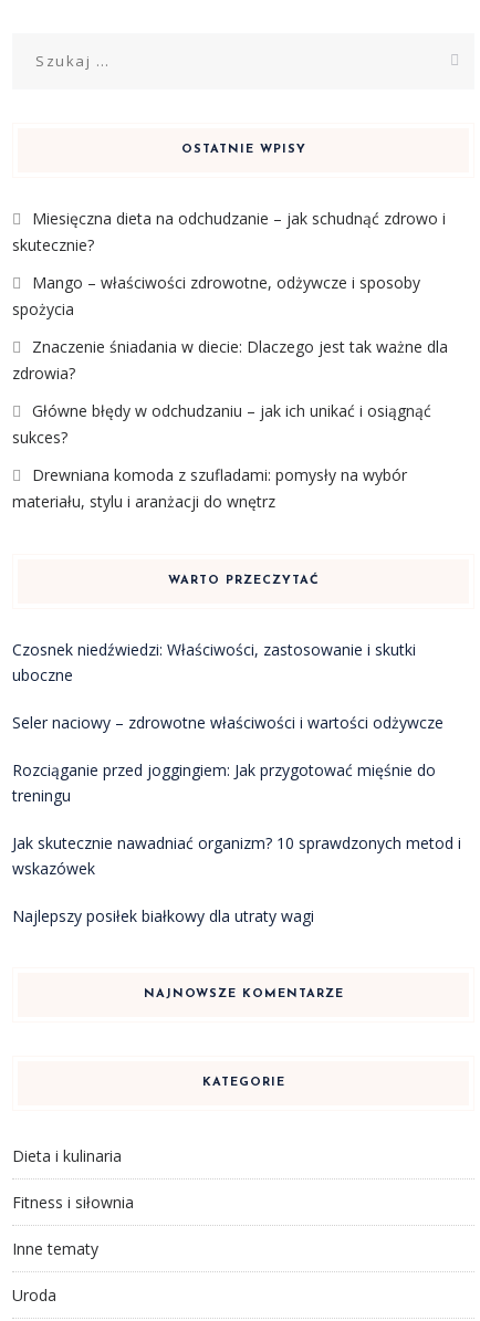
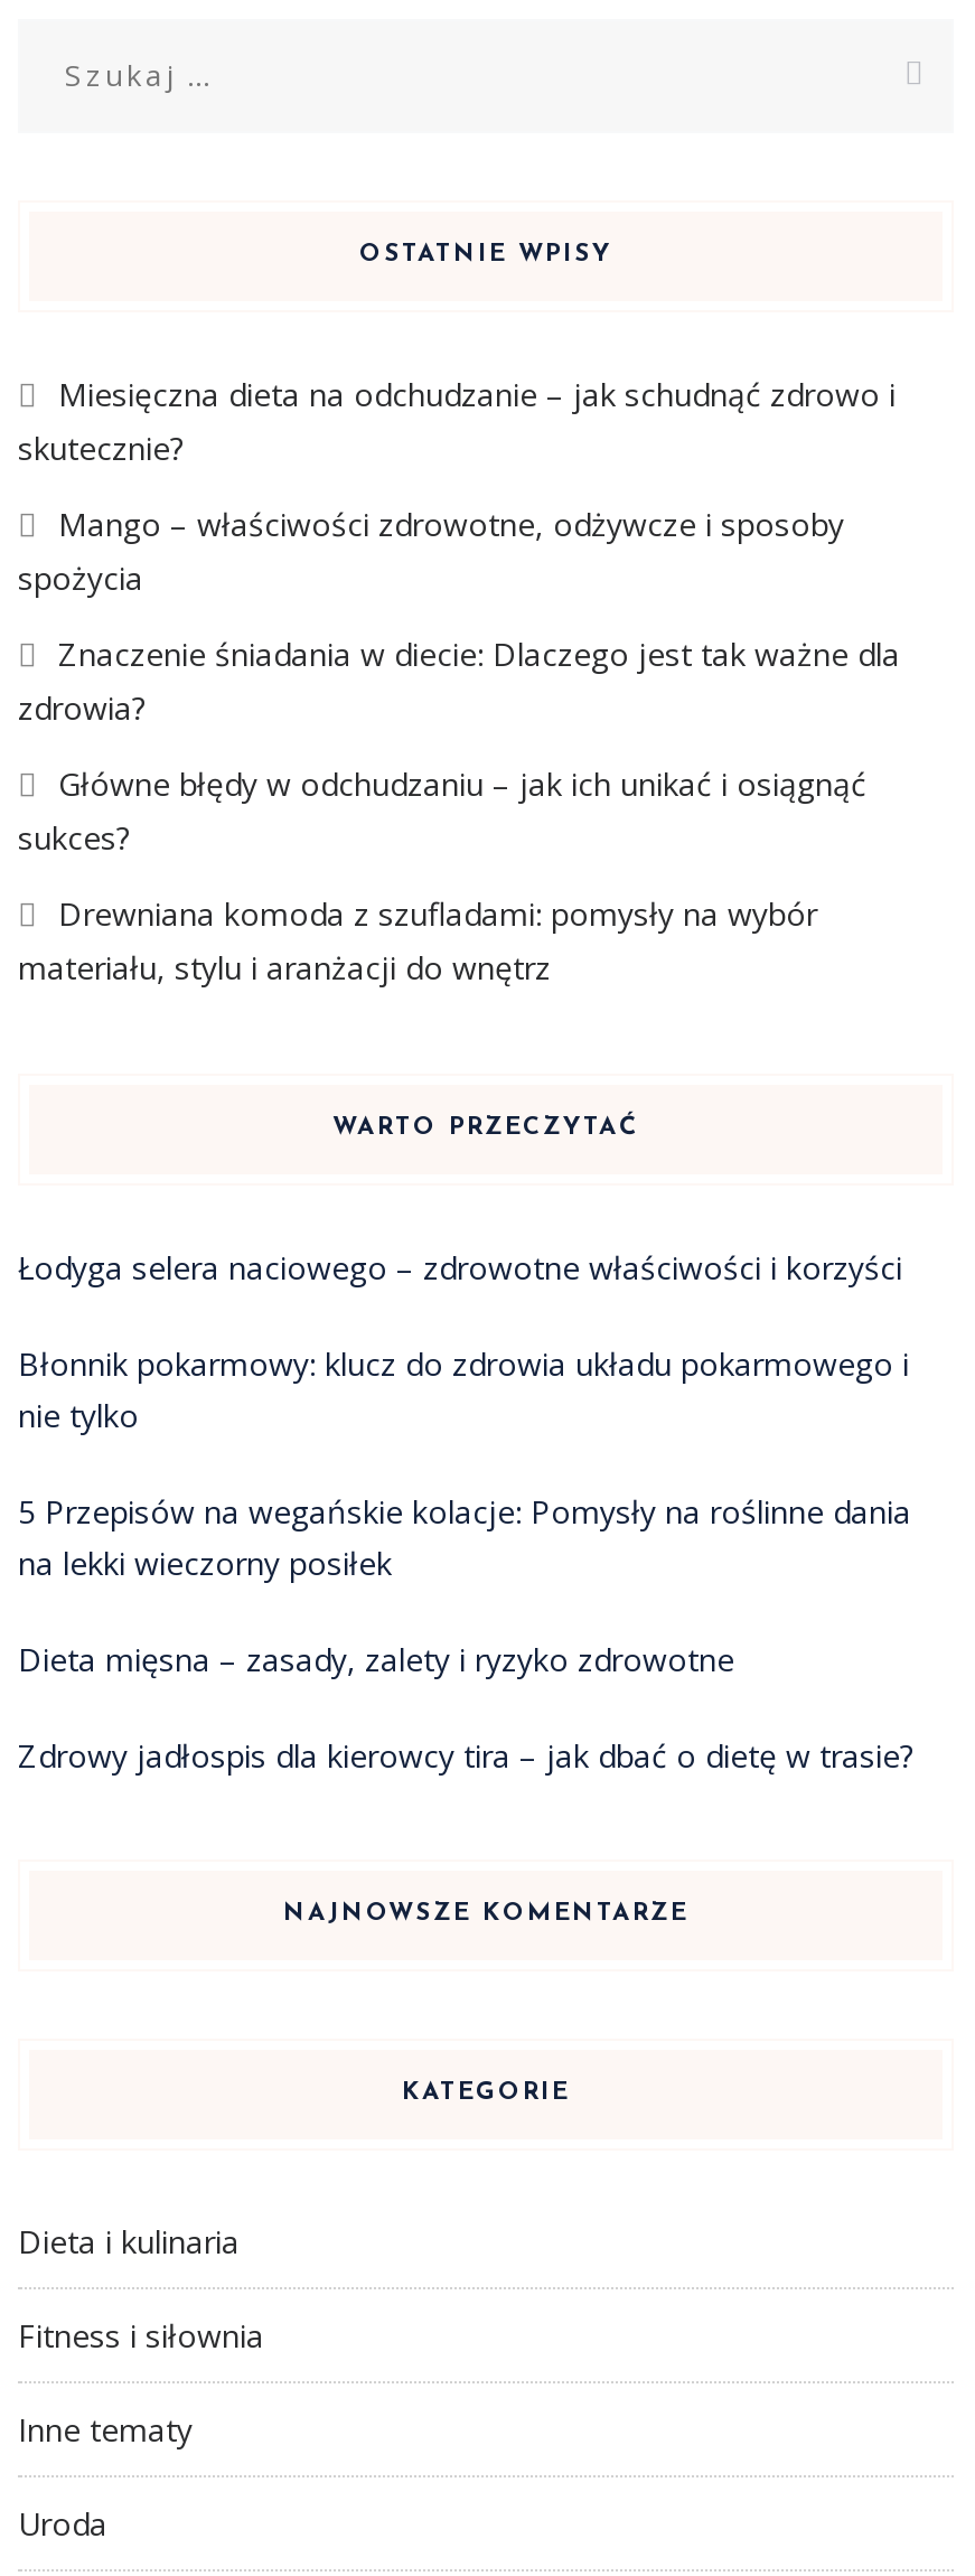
- Czosnek niedźwiedzi: Właściwości, zastosowanie i skutki
- uboczne
+ Łodyga selera naciowego – zdrowotne właściwości i korzyści

- Seler naciowy – zdrowotne właściwości i wartości odżywcze
+ Błonnik pokarmowy: klucz do zdrowia układu pokarmowego i
+ nie tylko

- Rozciąganie przed joggingiem: Jak przygotować mięśnie do
- treningu
+ 5 Przepisów na wegańskie kolacje: Pomysły na roślinne dania
+ na lekki wieczorny posiłek

- Jak skutecznie nawadniać organizm? 10 sprawdzonych metod i
- wskazówek
+ Dieta mięsna – zasady, zalety i ryzyko zdrowotne

- Najlepszy posiłek białkowy dla utraty wagi
+ Zdrowy jadłospis dla kierowcy tira – jak dbać o dietę w trasie?
